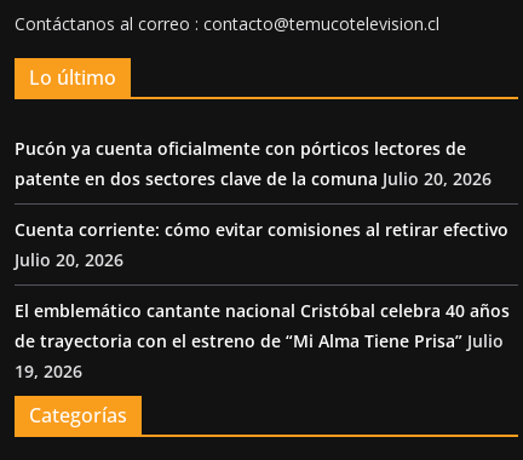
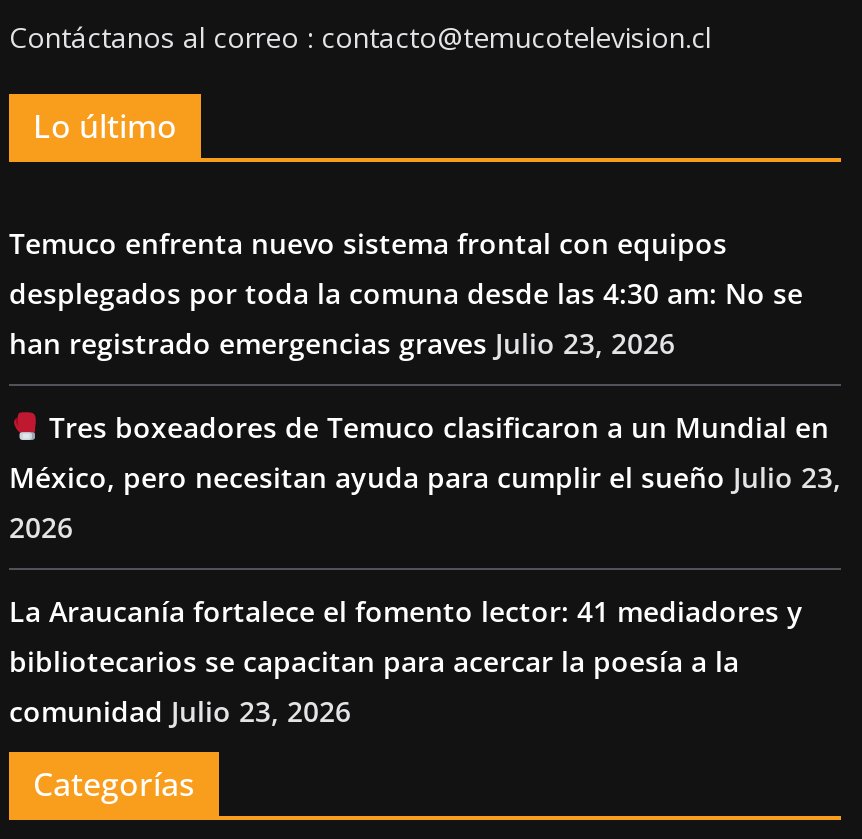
- Pucón ya cuenta oficialmente con pórticos lectores de
- patente en dos sectores clave de la comuna Julio 20, 2026
+ Temuco enfrenta nuevo sistema frontal con equipos
+ desplegados por toda la comuna desde las 4:30 am: No se
+ han registrado emergencias graves Julio 23, 2026

- Cuenta corriente: cómo evitar comisiones al retirar efectivo
- Julio 20, 2026
+ Tres boxeadores de Temuco clasificaron a un Mundial en
+ México, pero necesitan ayuda para cumplir el sueño Julio 23,
+ 2026

- El emblemático cantante nacional Cristóbal celebra 40 años
- de trayectoria con el estreno de “Mi Alma Tiene Prisa” Julio
- 19, 2026
+ La Araucanía fortalece el fomento lector: 41 mediadores y
+ bibliotecarios se capacitan para acercar la poesía a la
+ comunidad Julio 23, 2026
